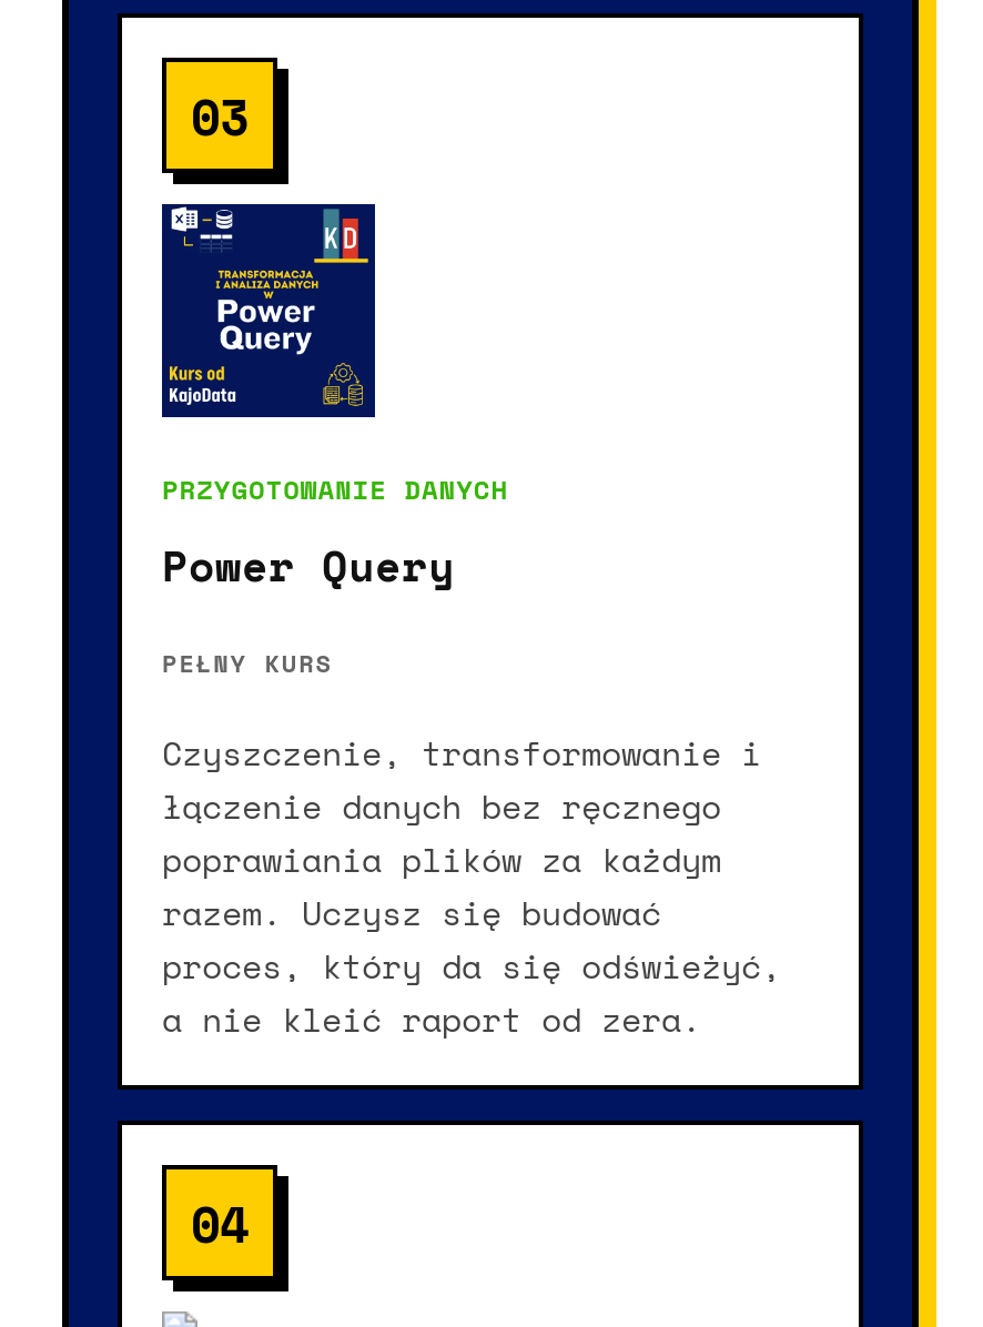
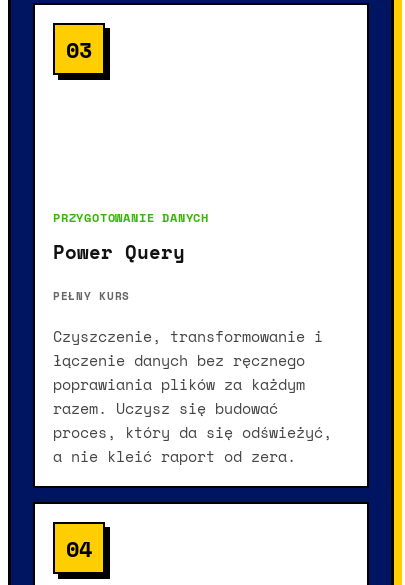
- [image]
